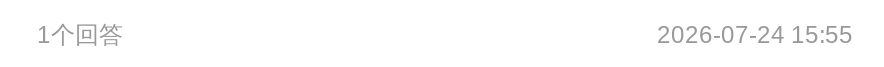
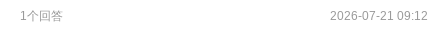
- 2026-07-24 15:55
+ 2026-07-21 09:12
